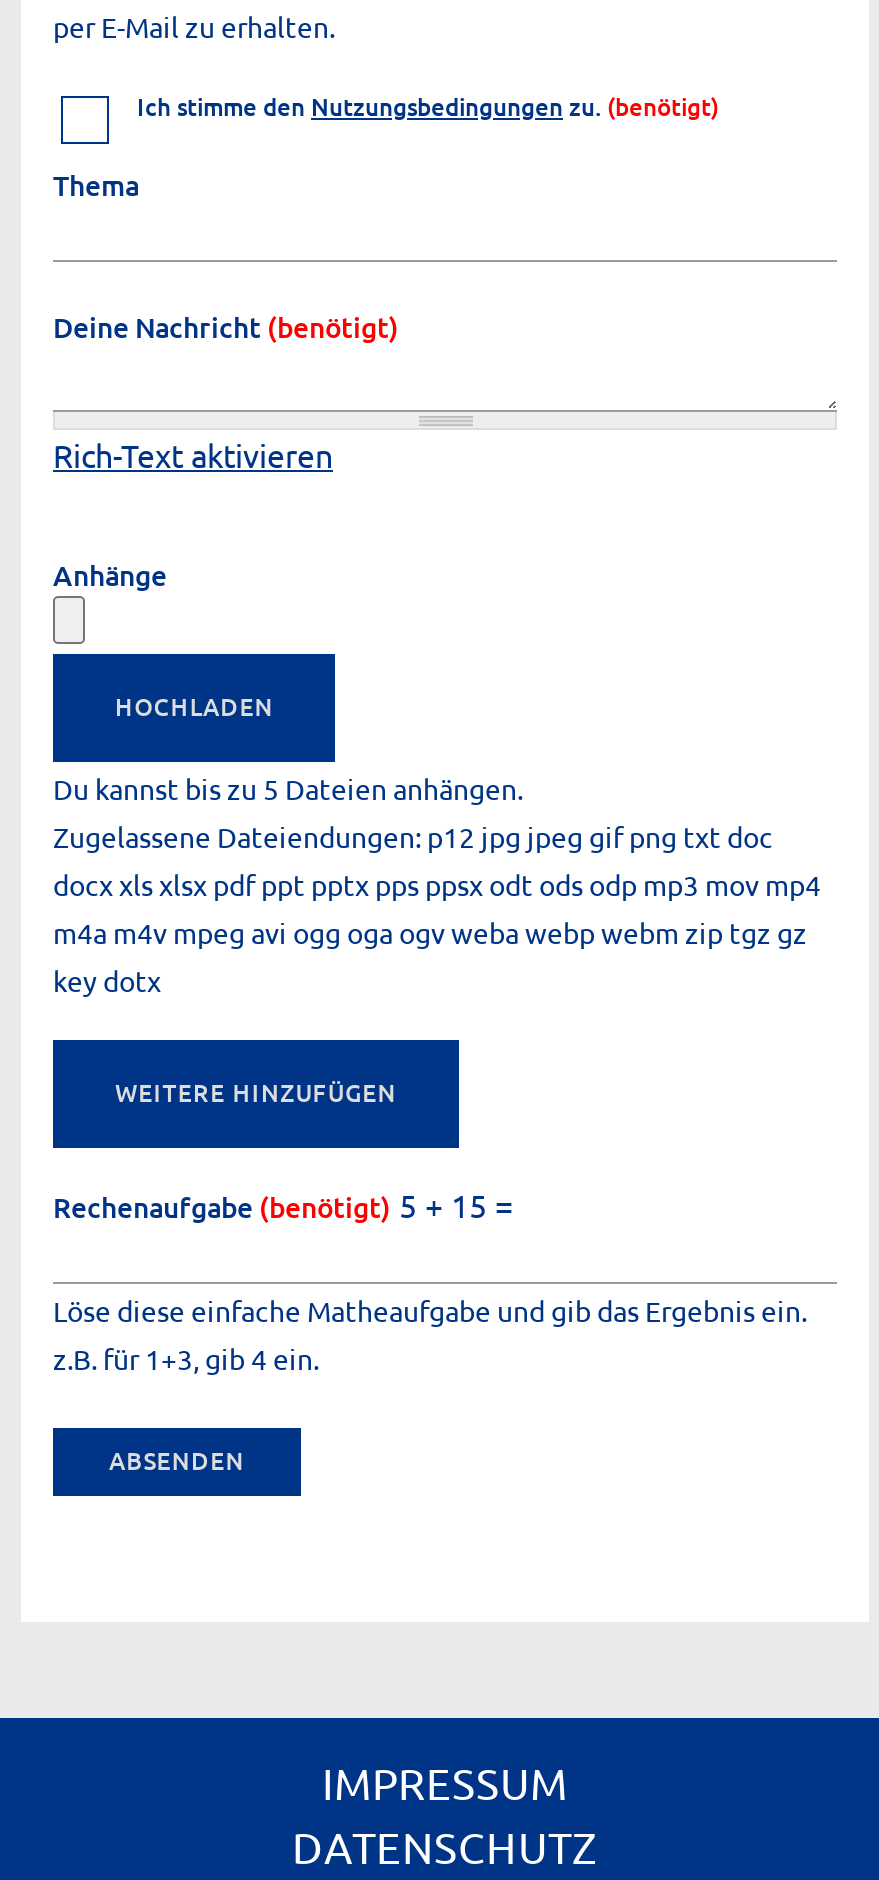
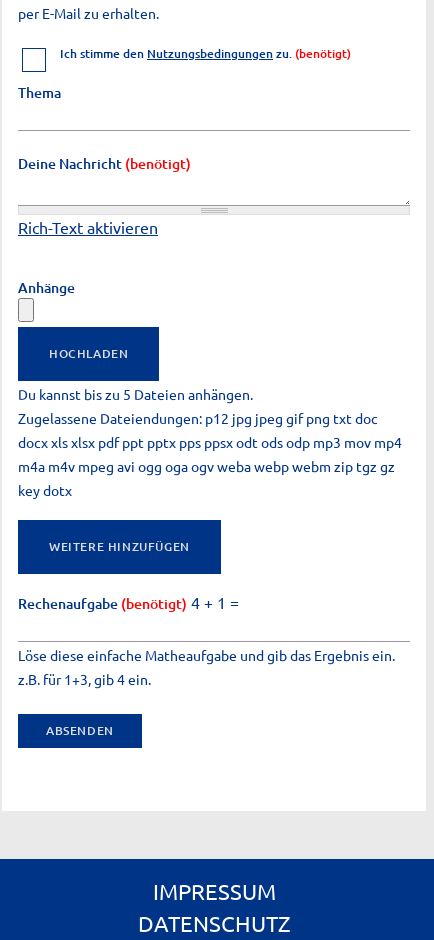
- Rechenaufgabe (benötigt) 5 + 15 =
+ Rechenaufgabe (benötigt) 4 + 1 =
